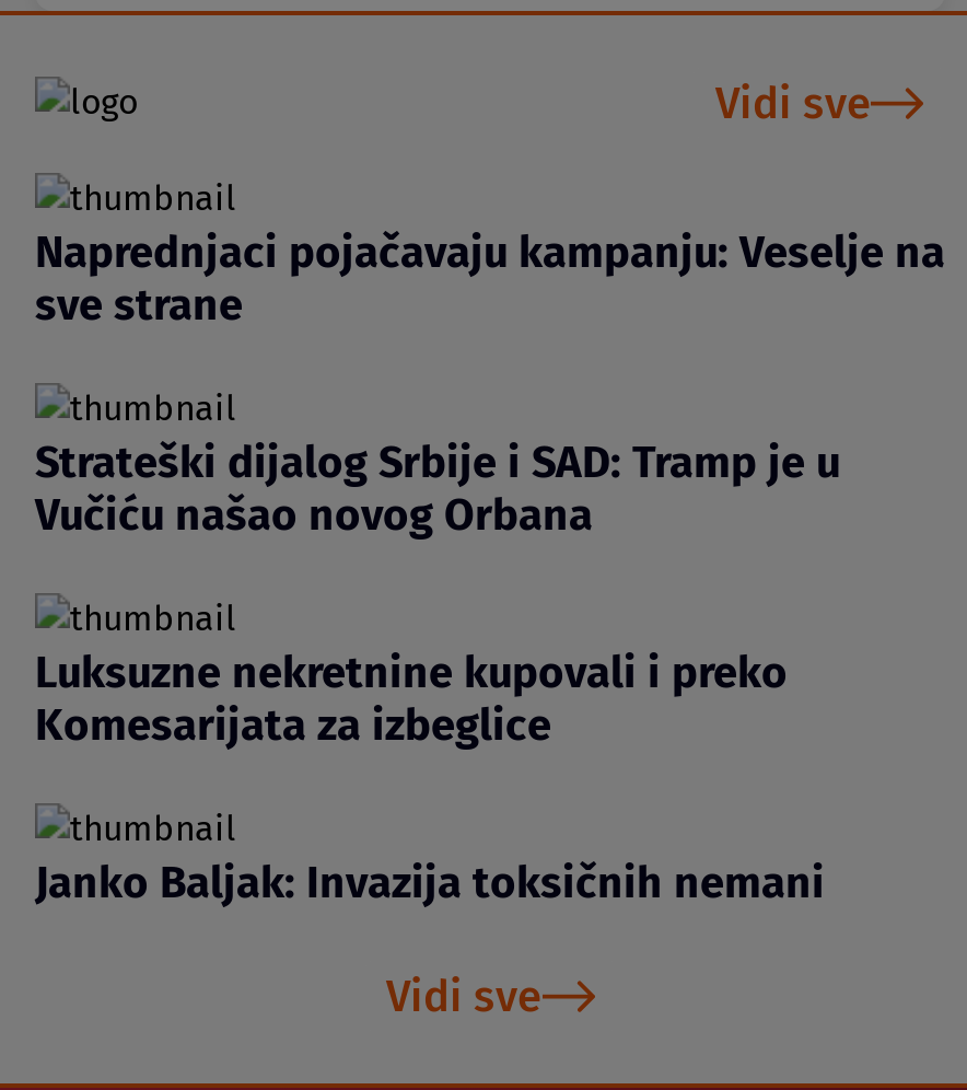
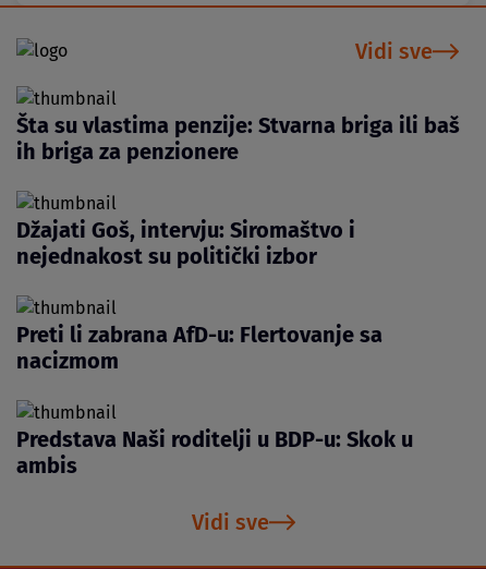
- Naprednjaci pojačavaju kampanju: Veselje na
- sve strane
+ Šta su vlastima penzije: Stvarna briga ili baš
+ ih briga za penzionere

- Strateški dijalog Srbije i SAD: Tramp je u
- Vučiću našao novog Orbana
+ Džajati Goš, intervju: Siromaštvo i
+ nejednakost su politički izbor

- Luksuzne nekretnine kupovali i preko
- Komesarijata za izbeglice
+ Preti li zabrana AfD-u: Flertovanje sa
+ nacizmom

- Janko Baljak: Invazija toksičnih nemani
+ Predstava Naši roditelji u BDP-u: Skok u
+ ambis
